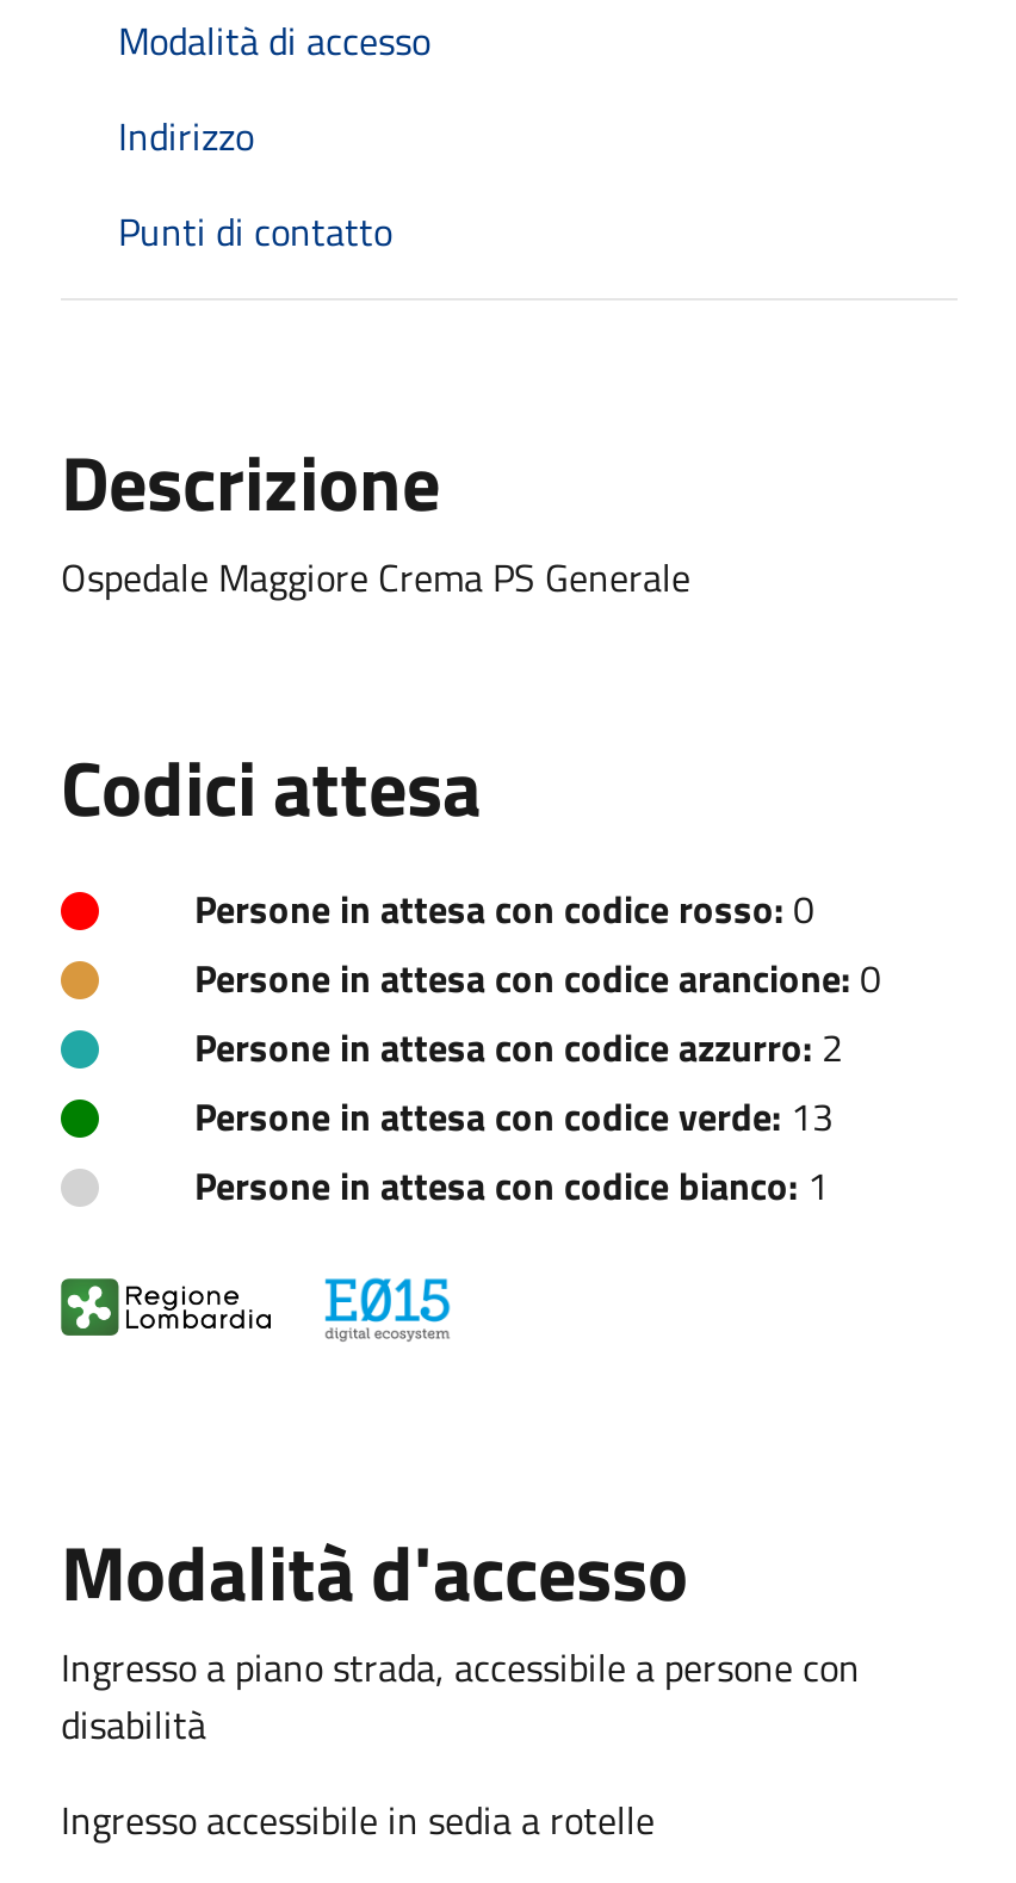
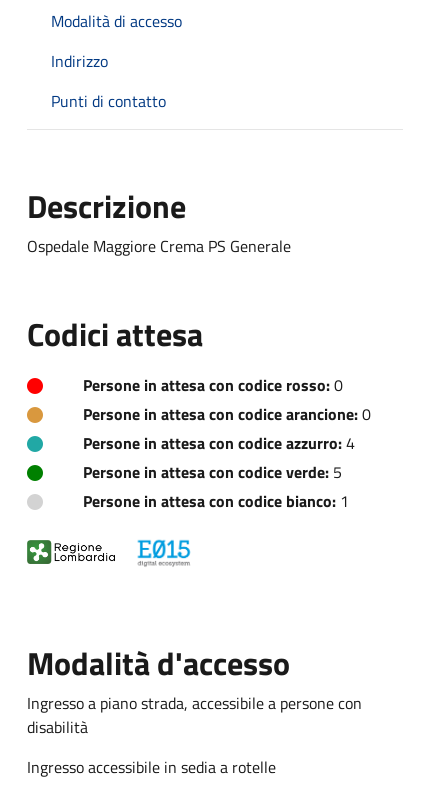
- Persone in attesa con codice azzurro: 2
+ Persone in attesa con codice azzurro: 4

- Persone in attesa con codice verde: 13
+ Persone in attesa con codice verde: 5
